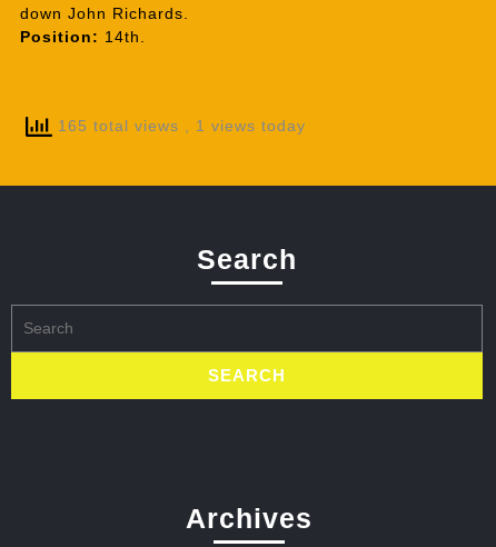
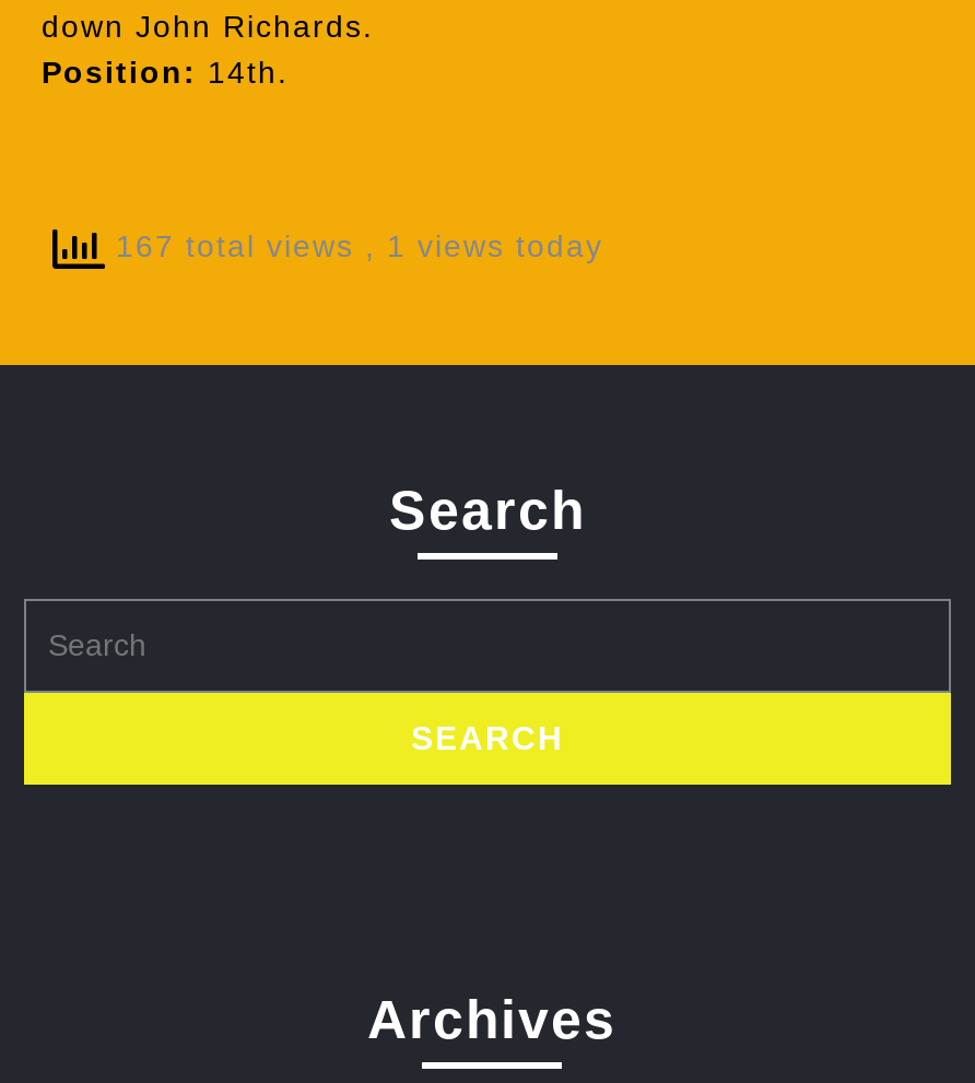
- 165 total views, 1 views today
+ 167 total views, 1 views today
